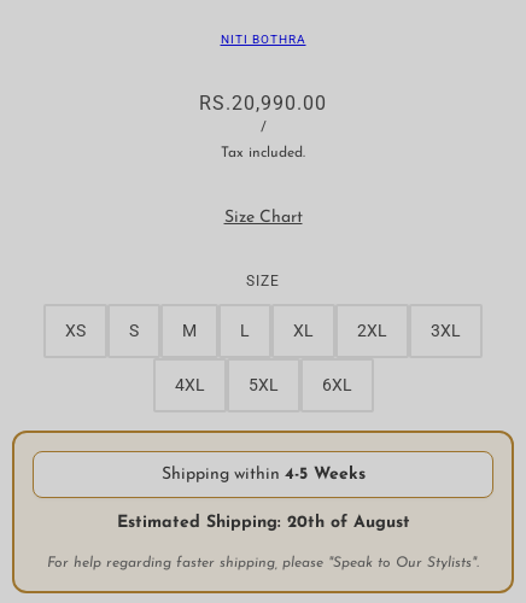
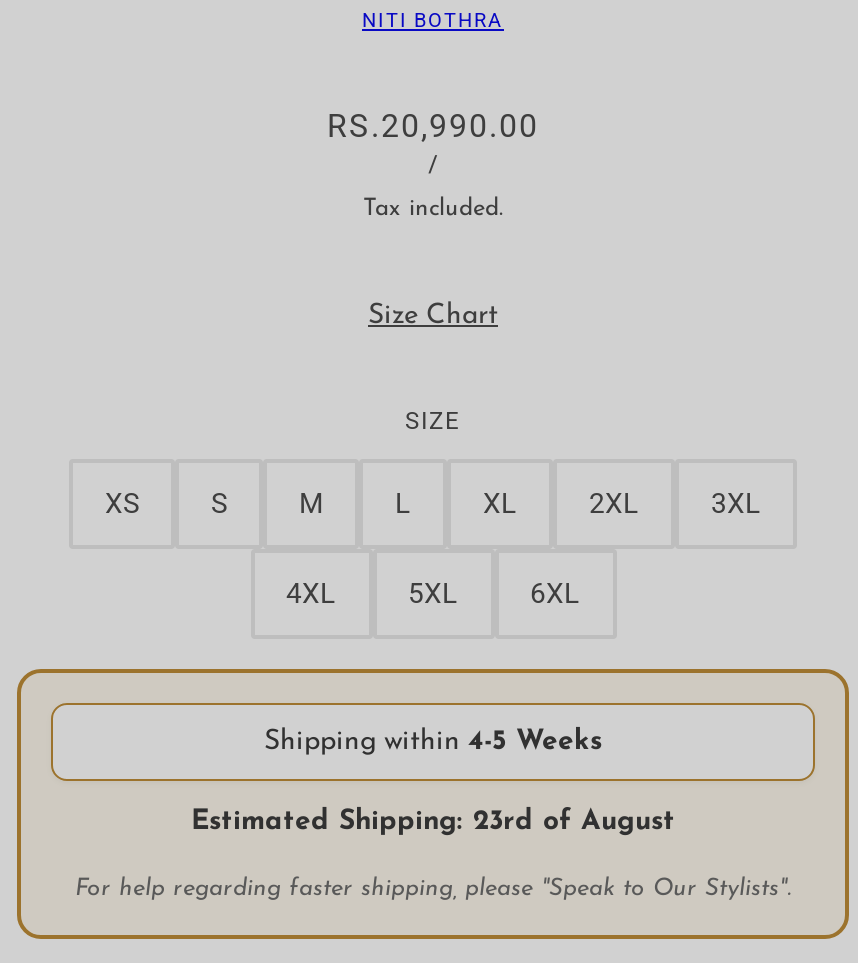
- Estimated Shipping: 20th of August
+ Estimated Shipping: 23rd of August
